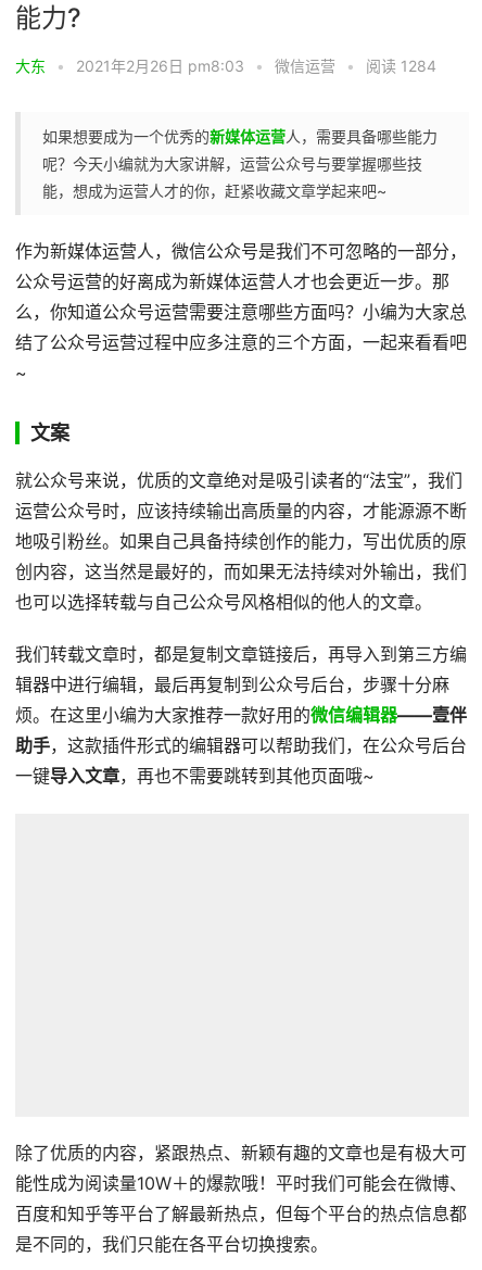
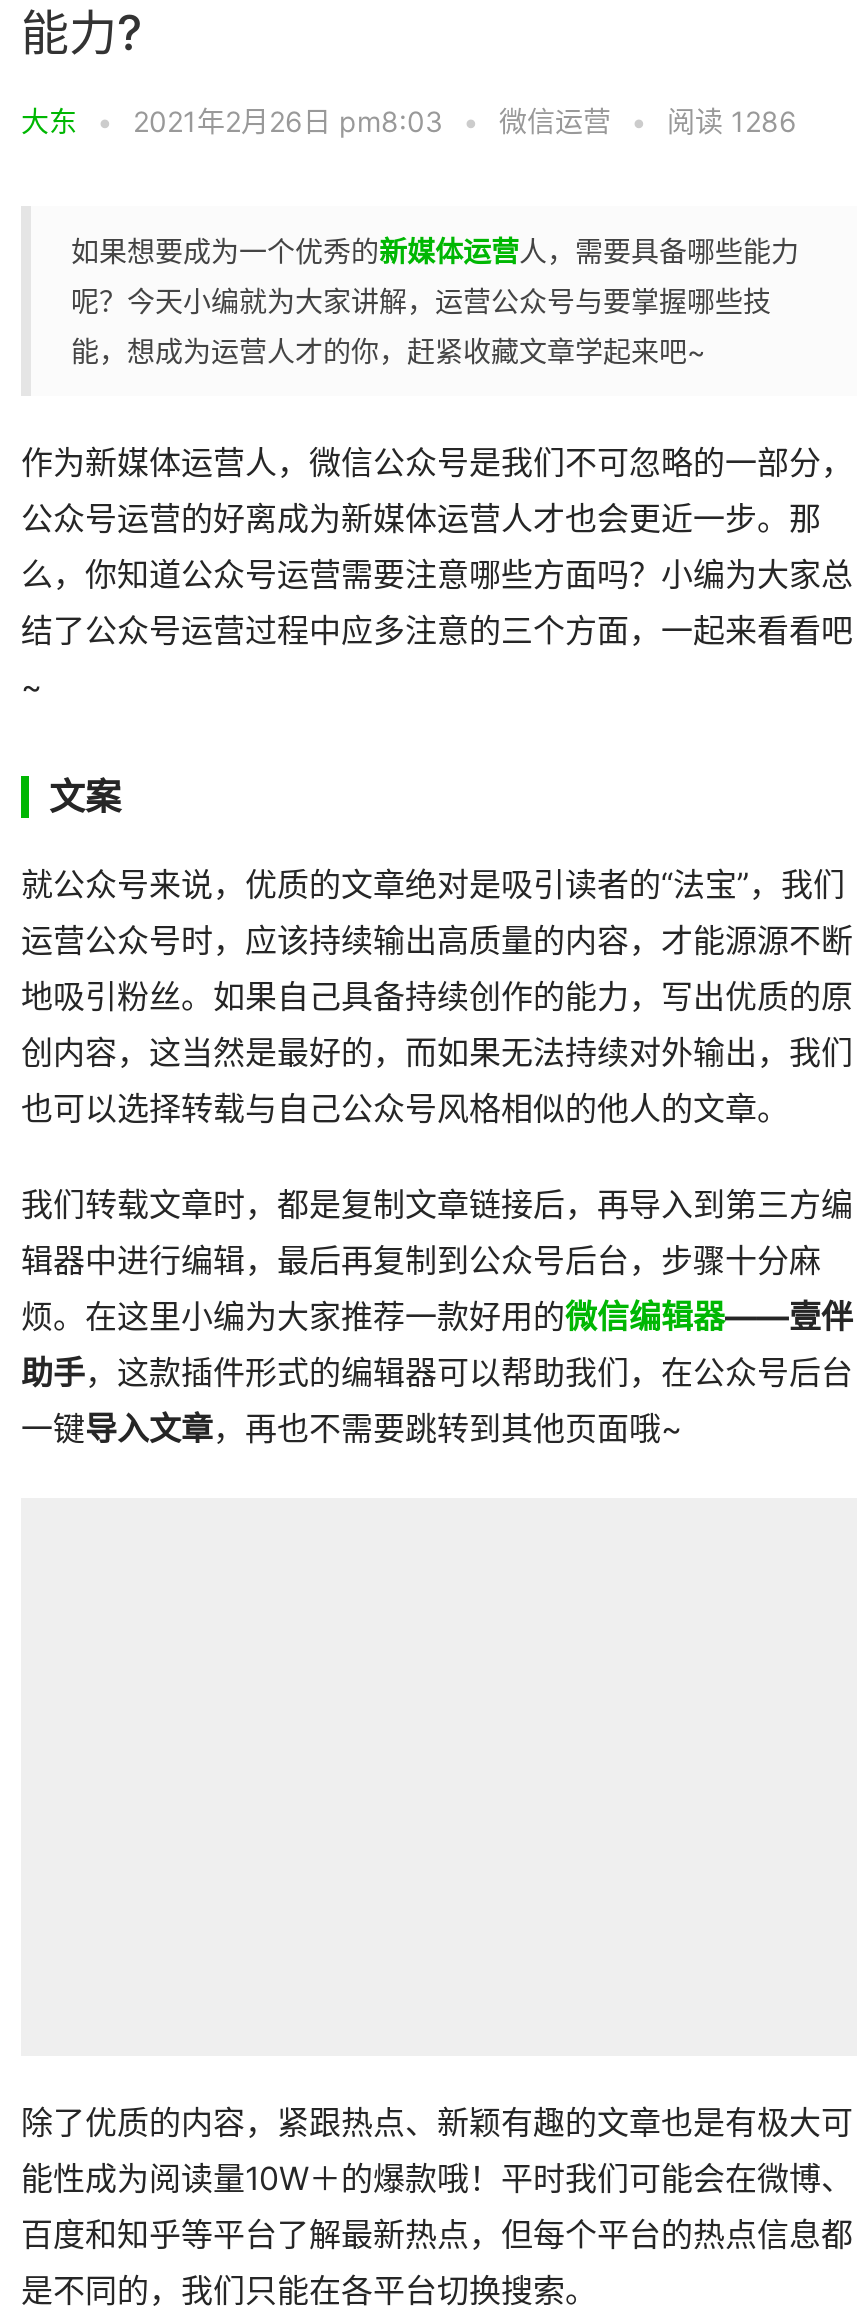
- 大东 • 2021年2月26日 pm8:03 • 微信运营 • 阅读 1284
+ 大东 • 2021年2月26日 pm8:03 • 微信运营 • 阅读 1286
